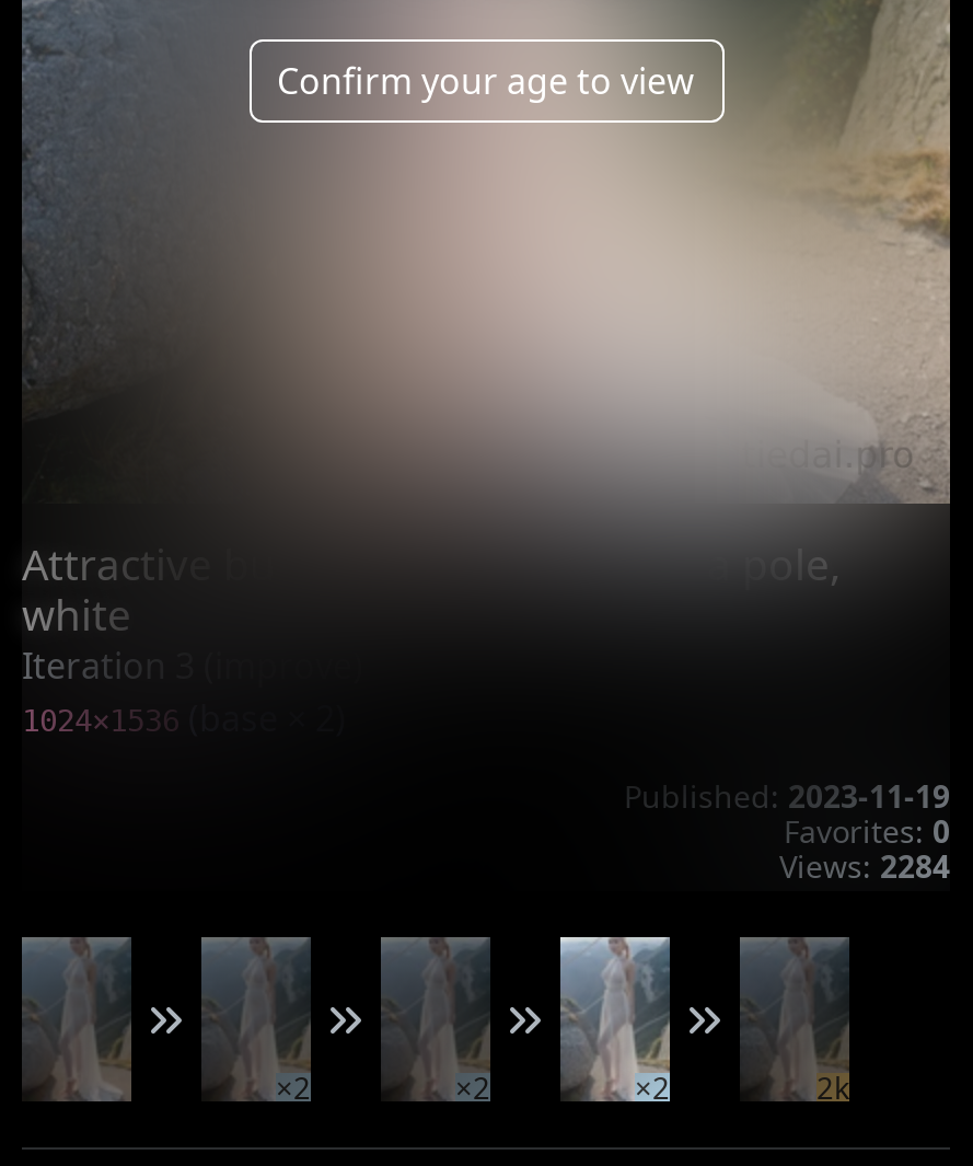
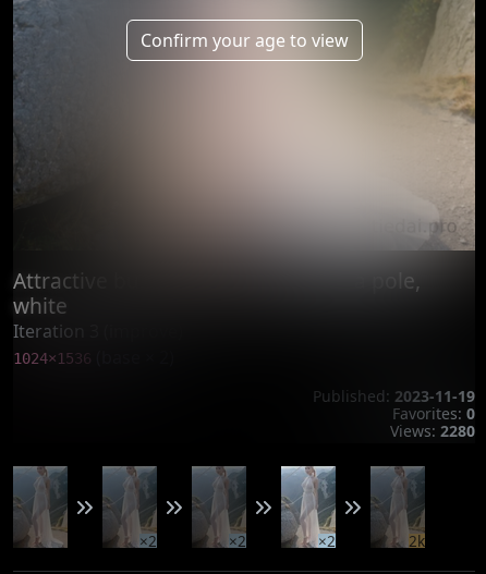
- Views: 2284
+ Views: 2280
